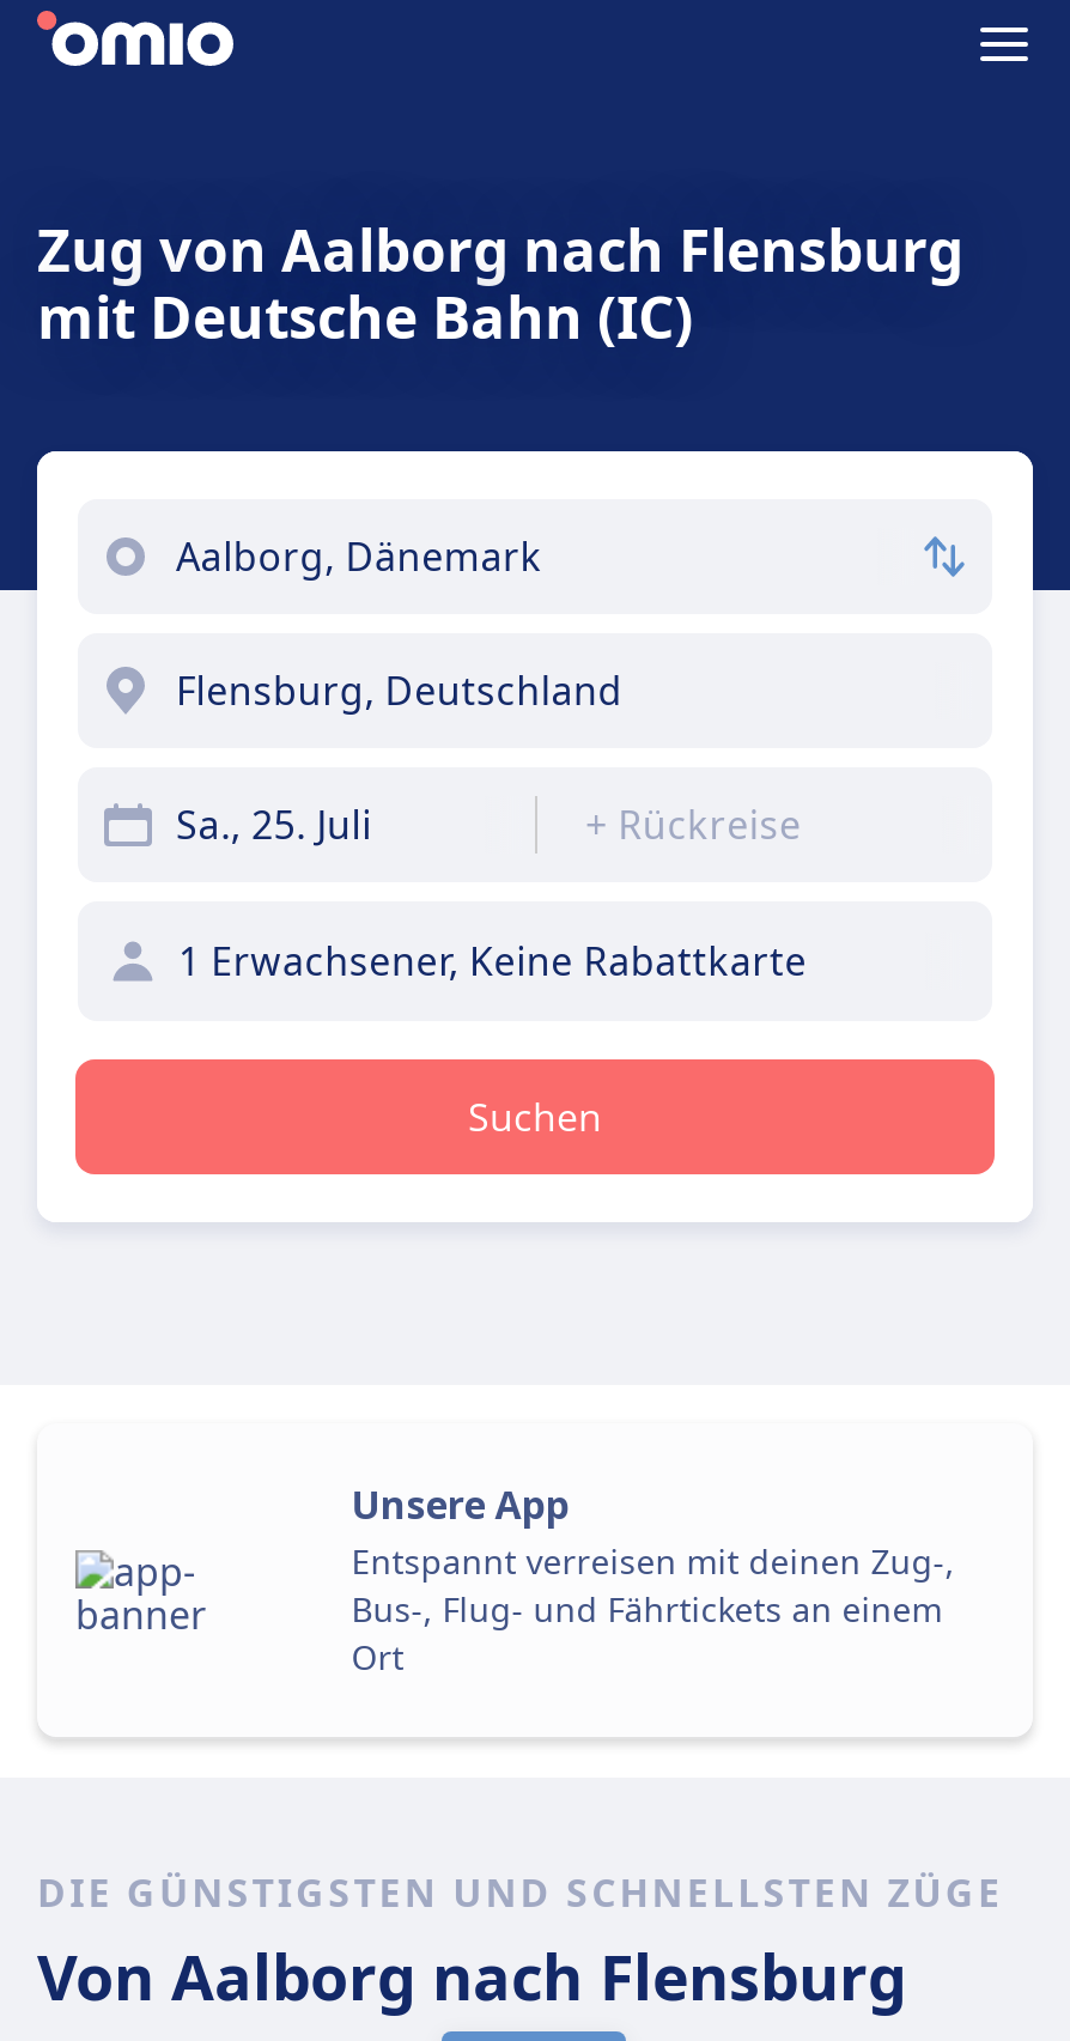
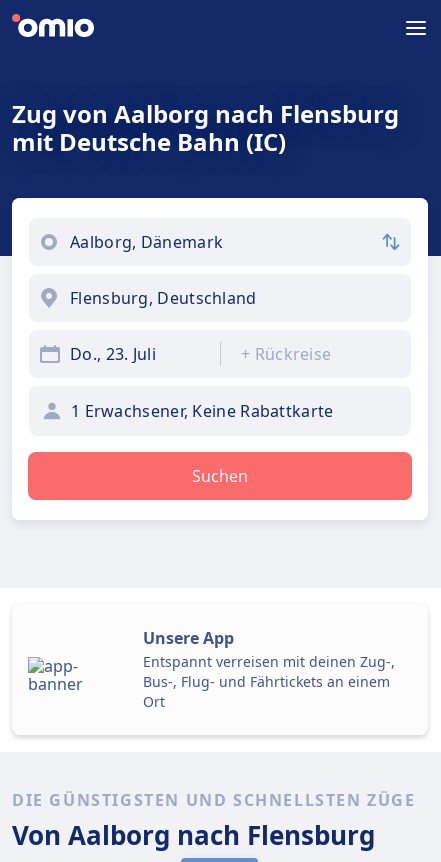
- Sa., 25. Juli
+ Do., 23. Juli
